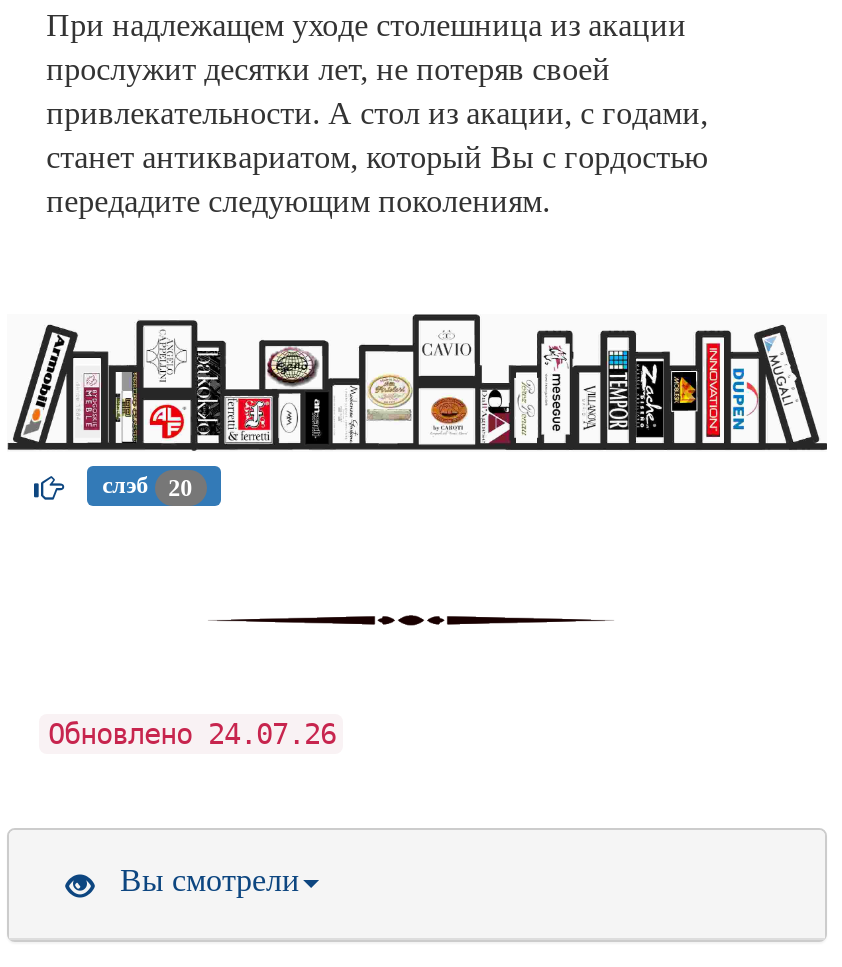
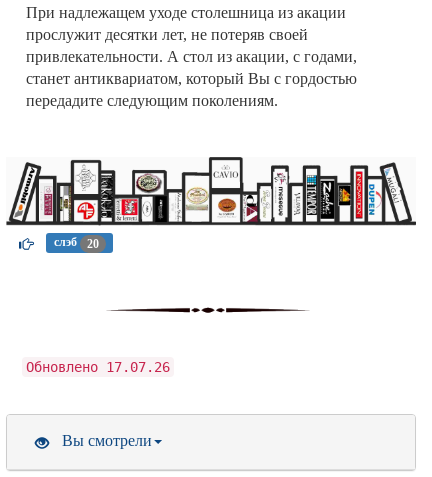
- Обновлено 24.07.26
+ Обновлено 17.07.26
